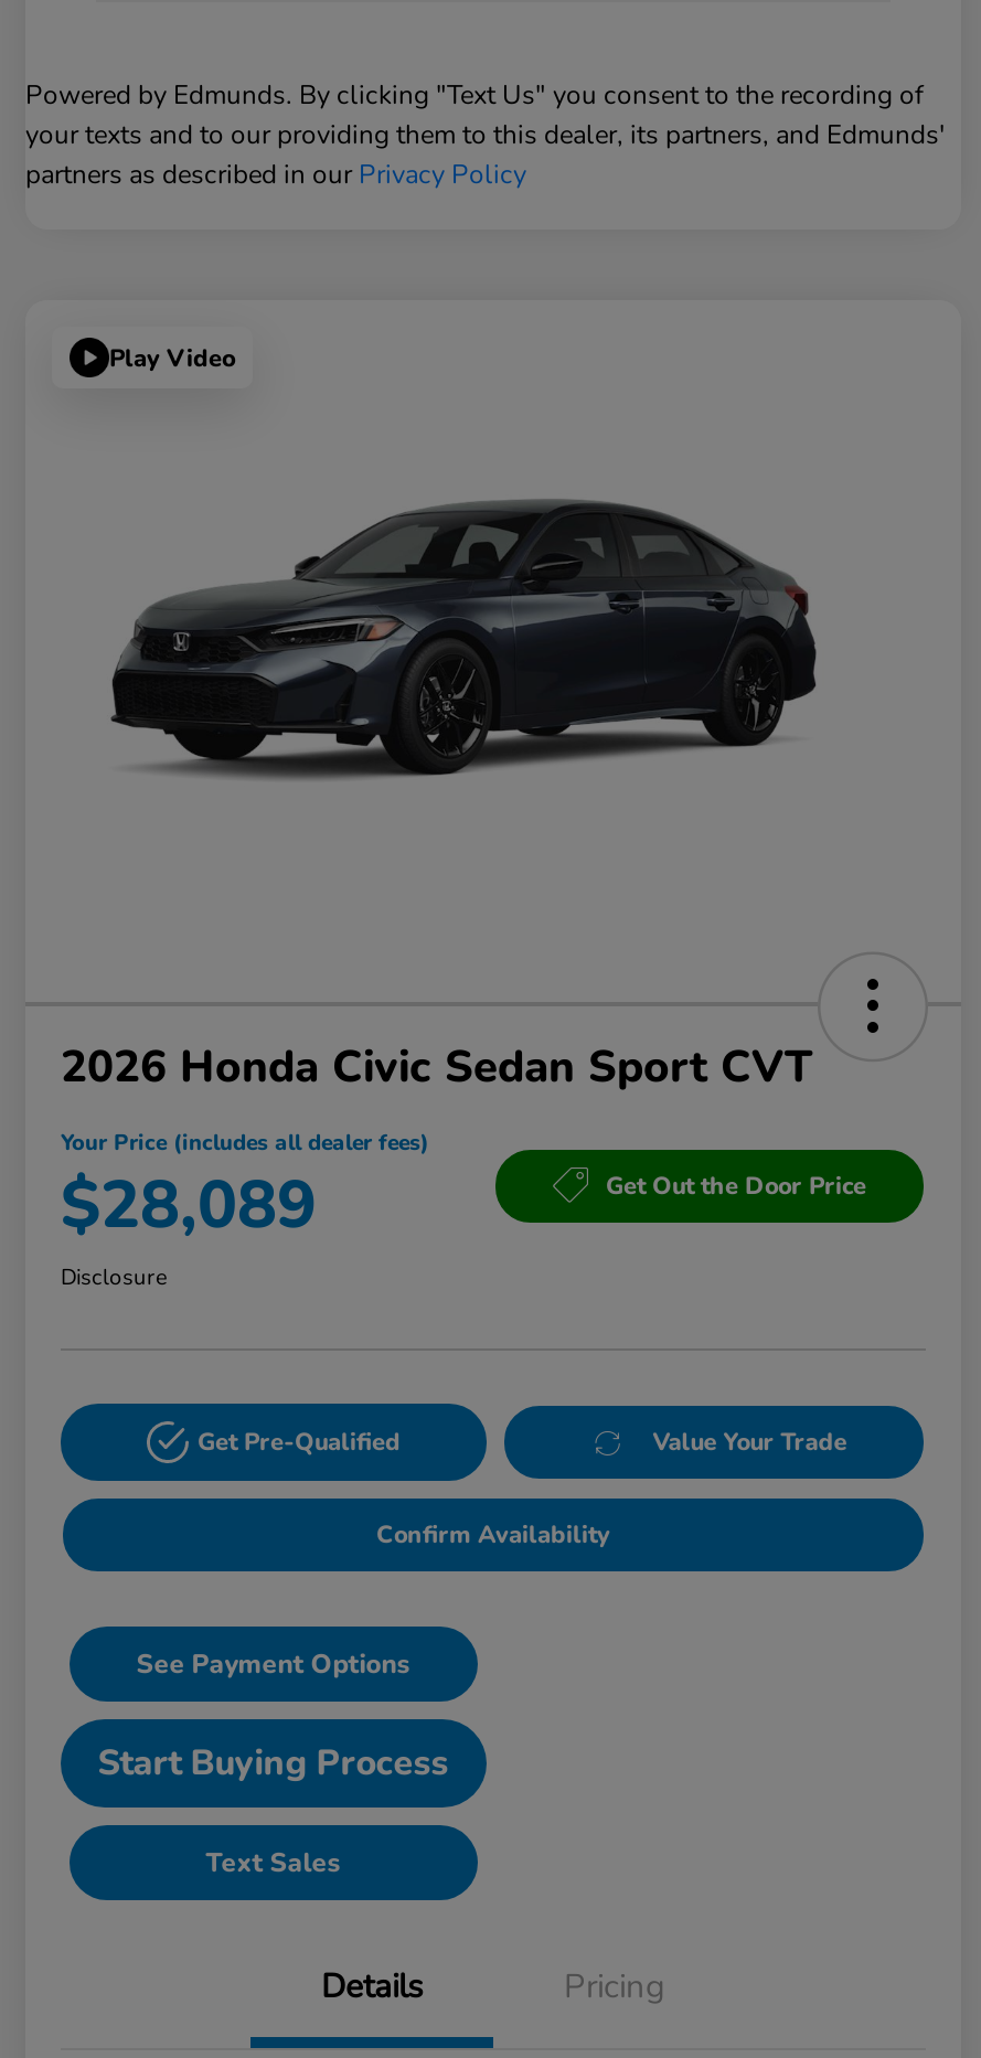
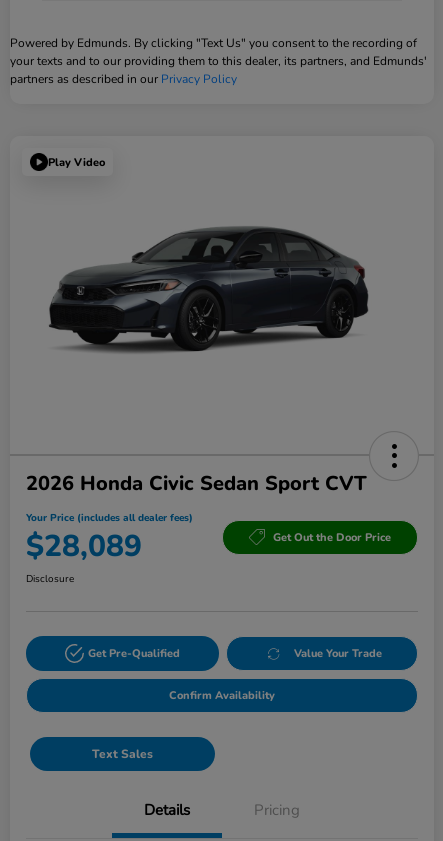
- See Payment Options
- Start Buying Process
